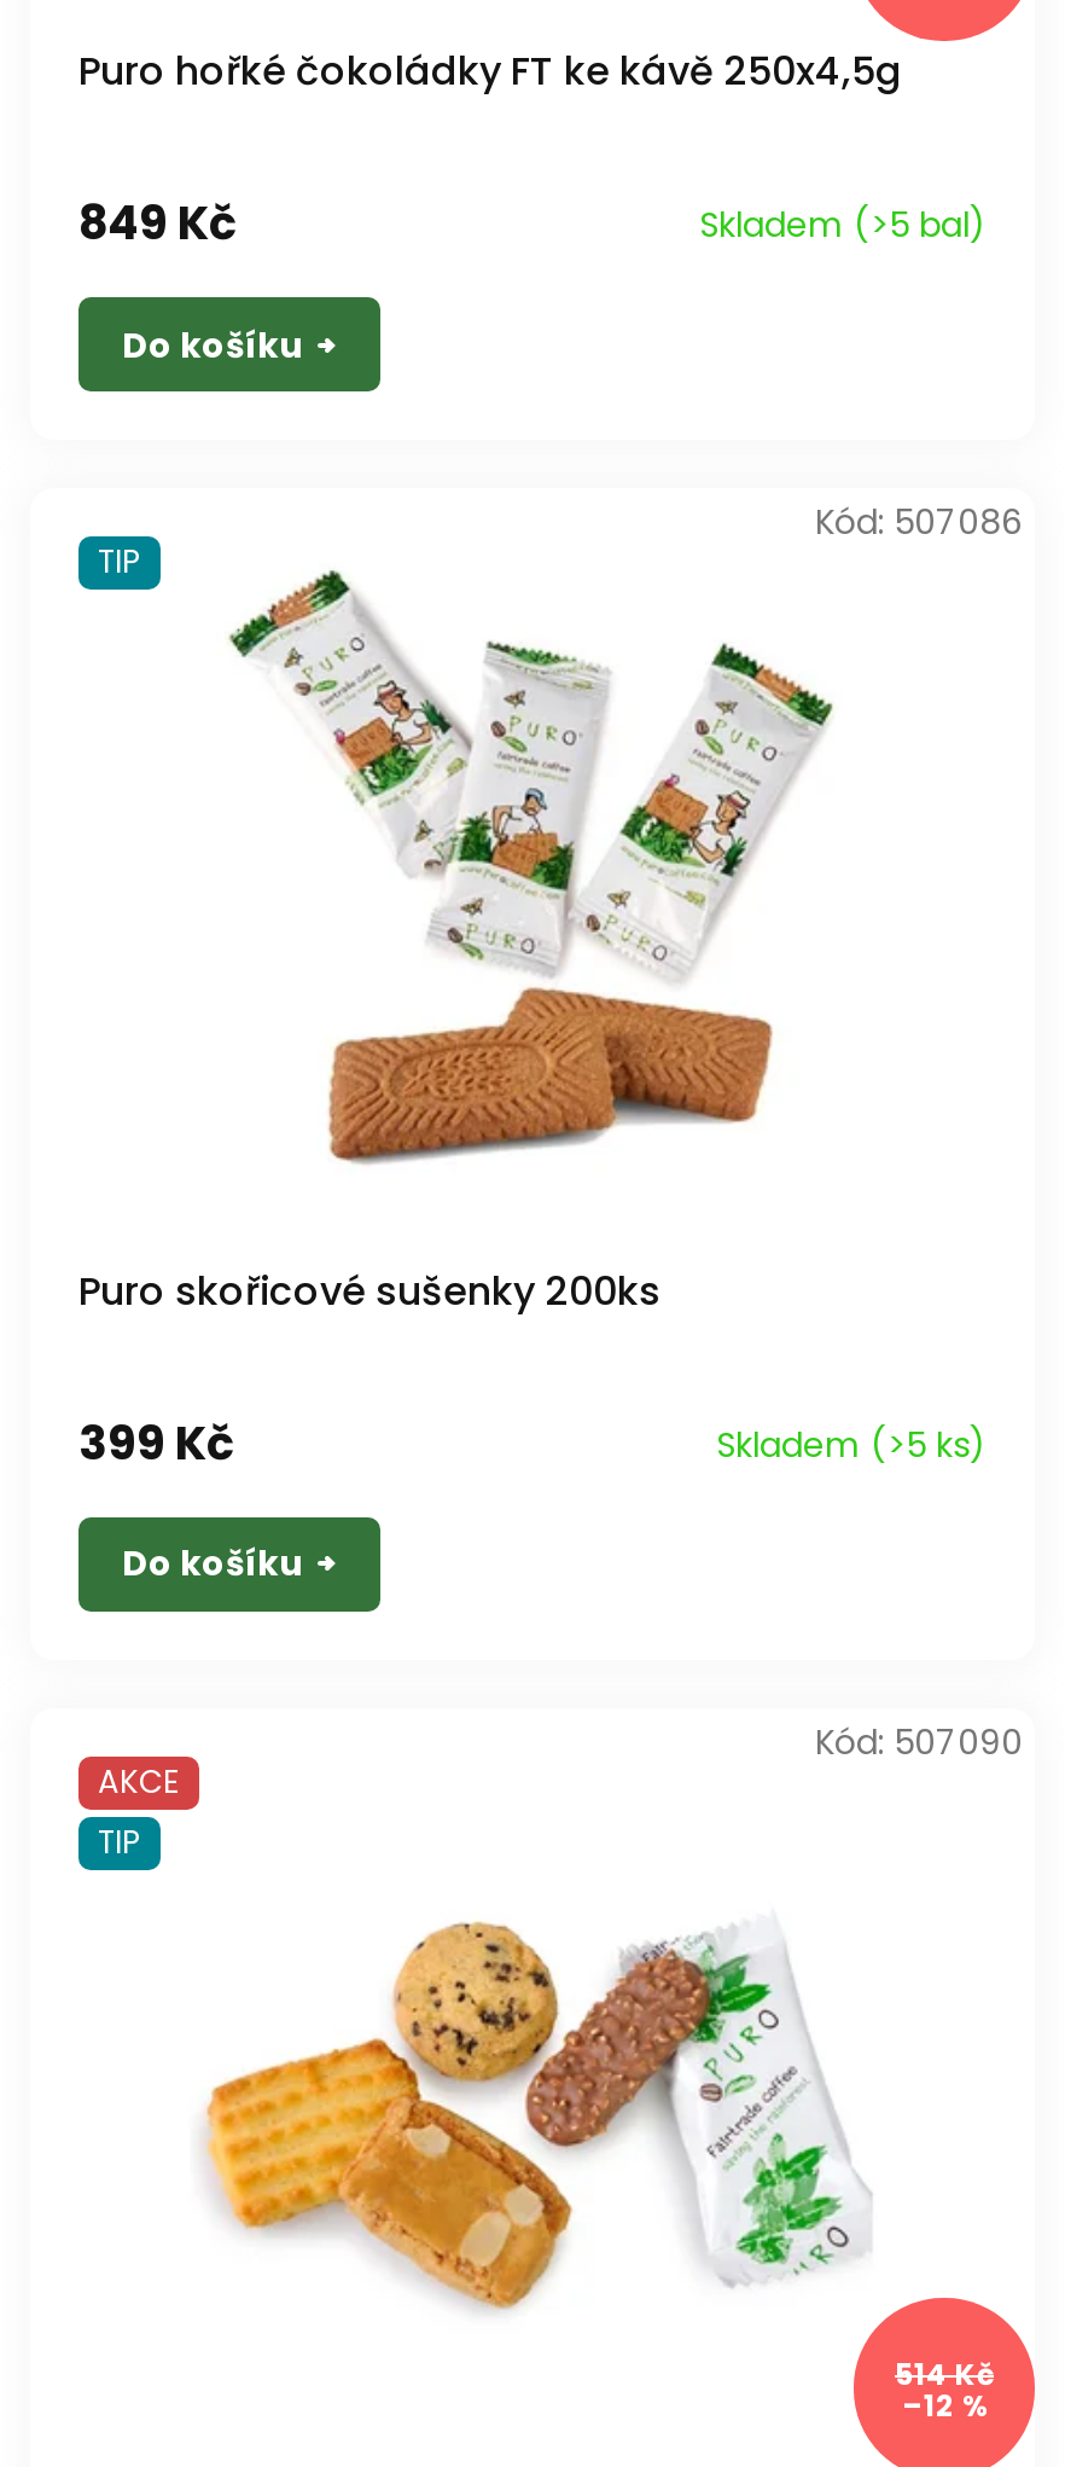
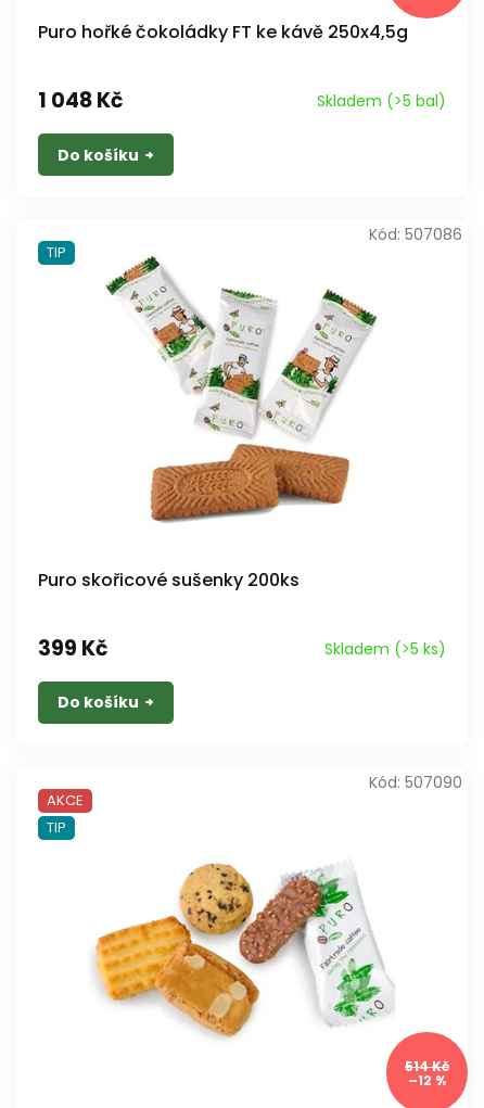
- 849 Kč
+ 1 048 Kč
